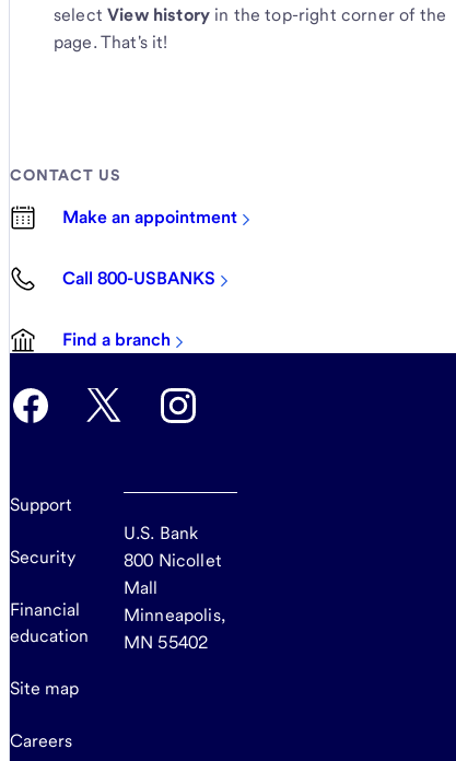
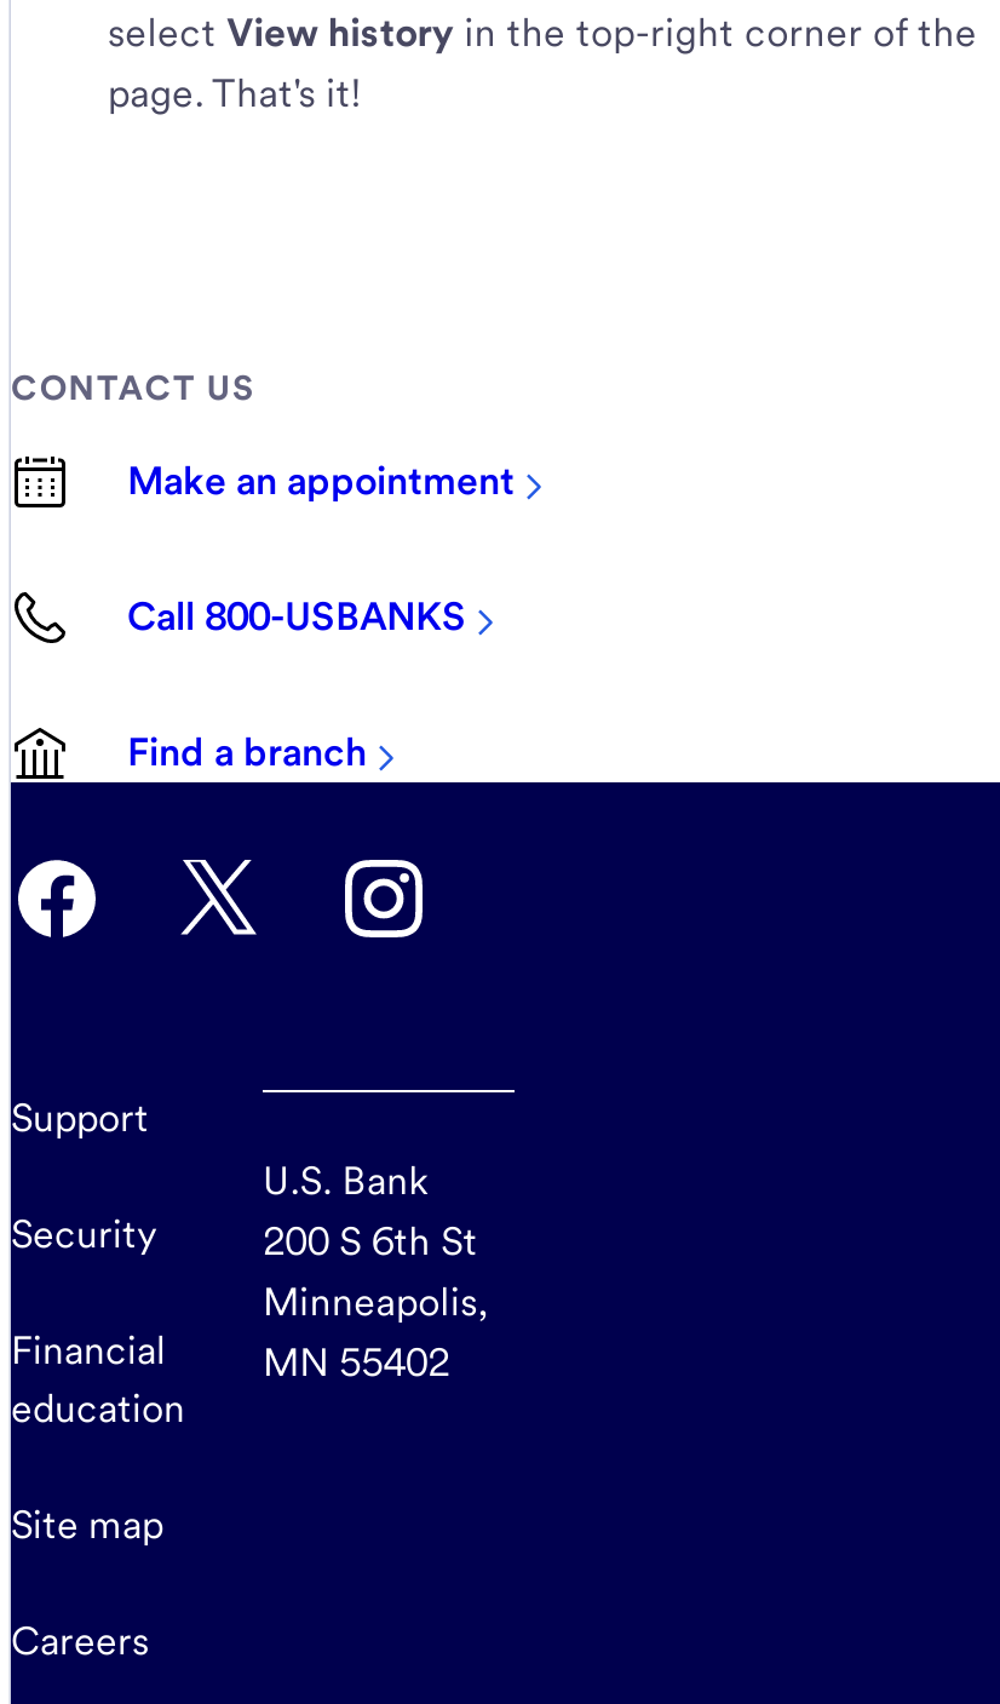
- 800 Nicollet
- Mall
+ 200 S 6th St

moved up: Minneapolis, | MN 55402
